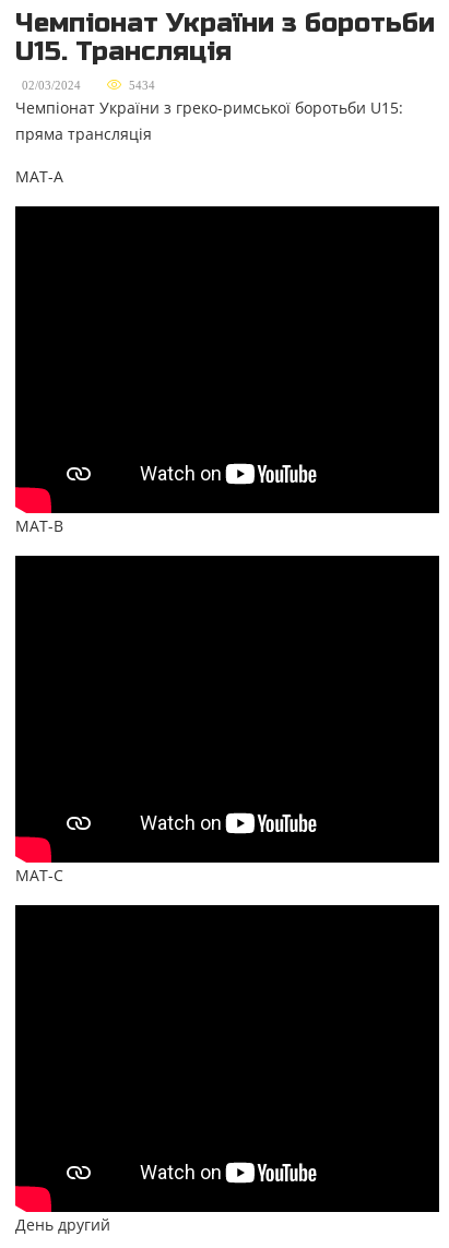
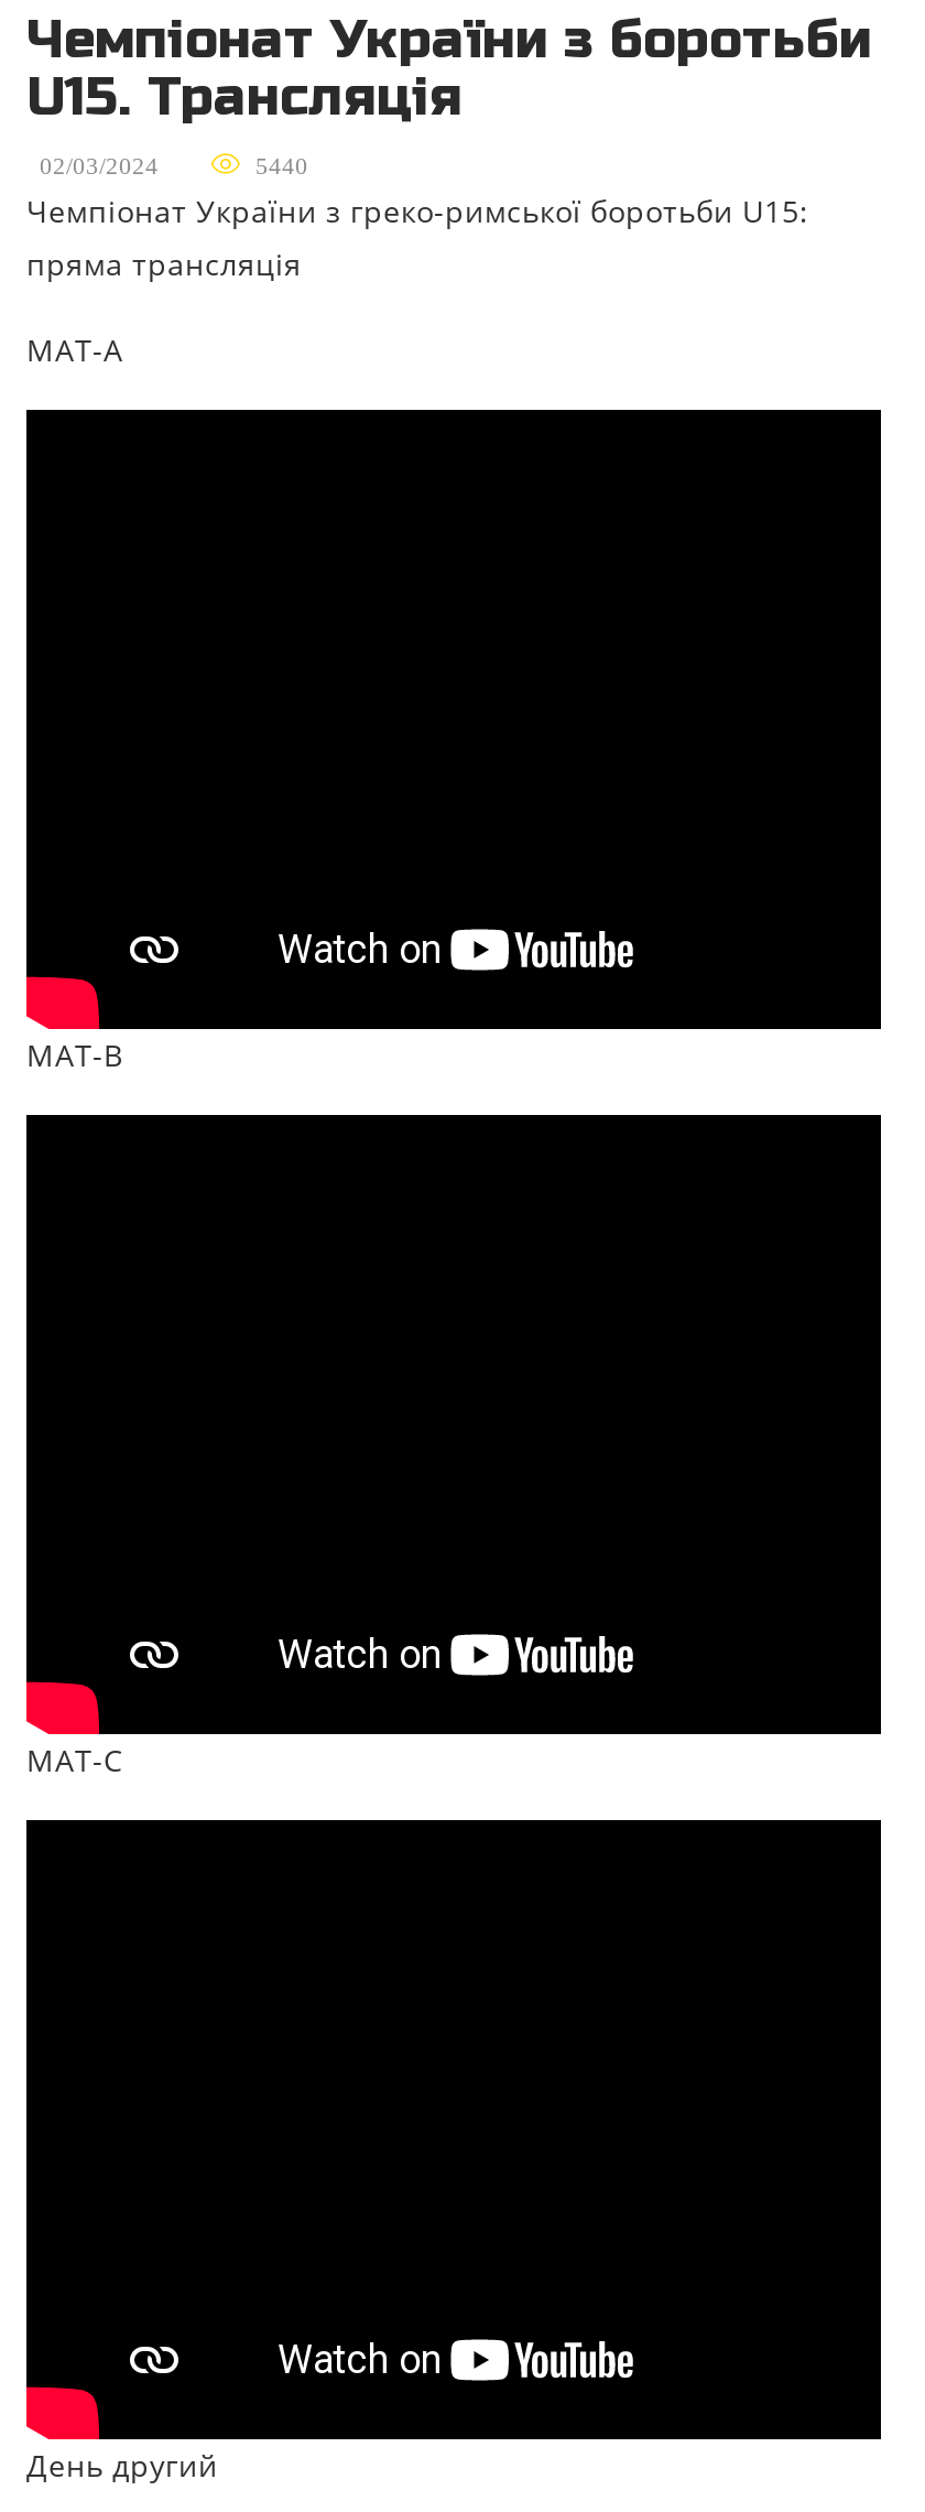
- 5434
+ 5440
